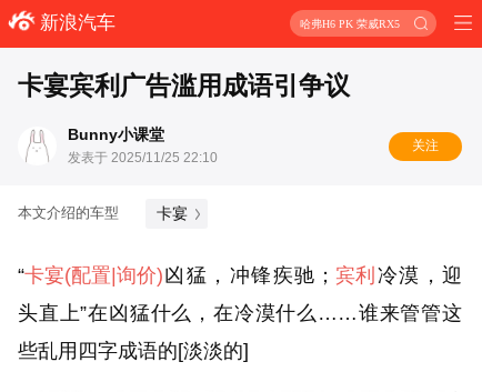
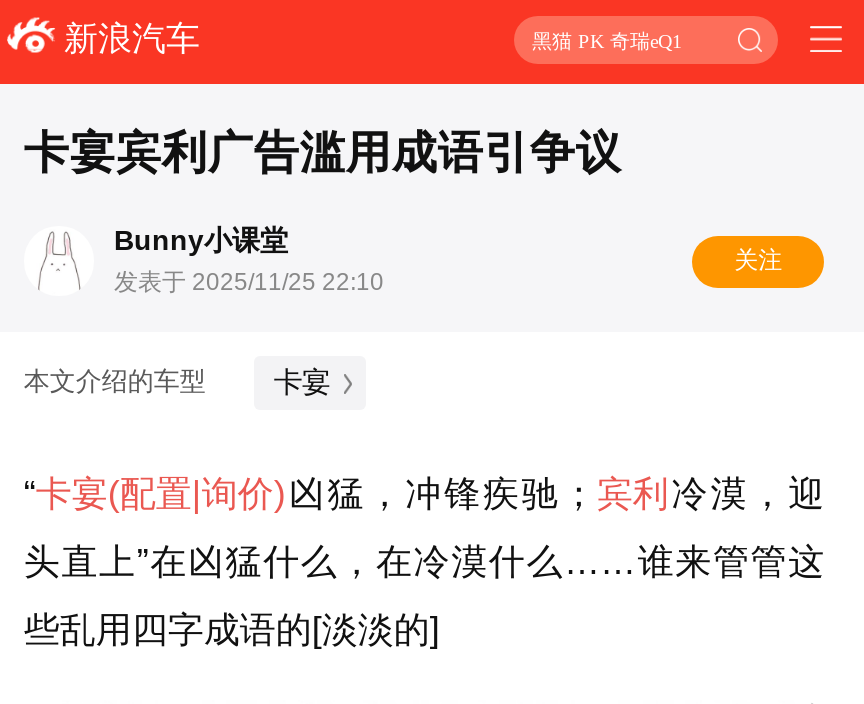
- 哈弗H6 PK 荣威RX5
+ 黑猫 PK 奇瑞eQ1
